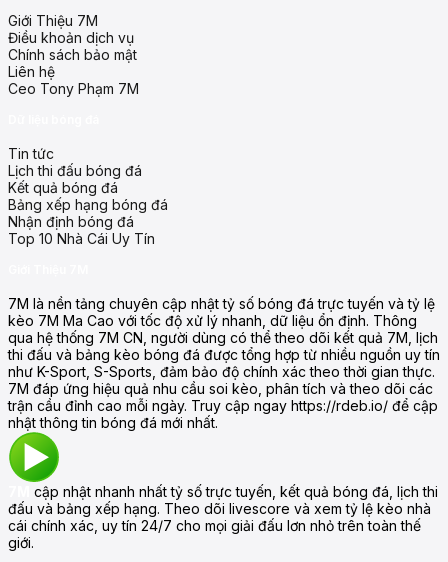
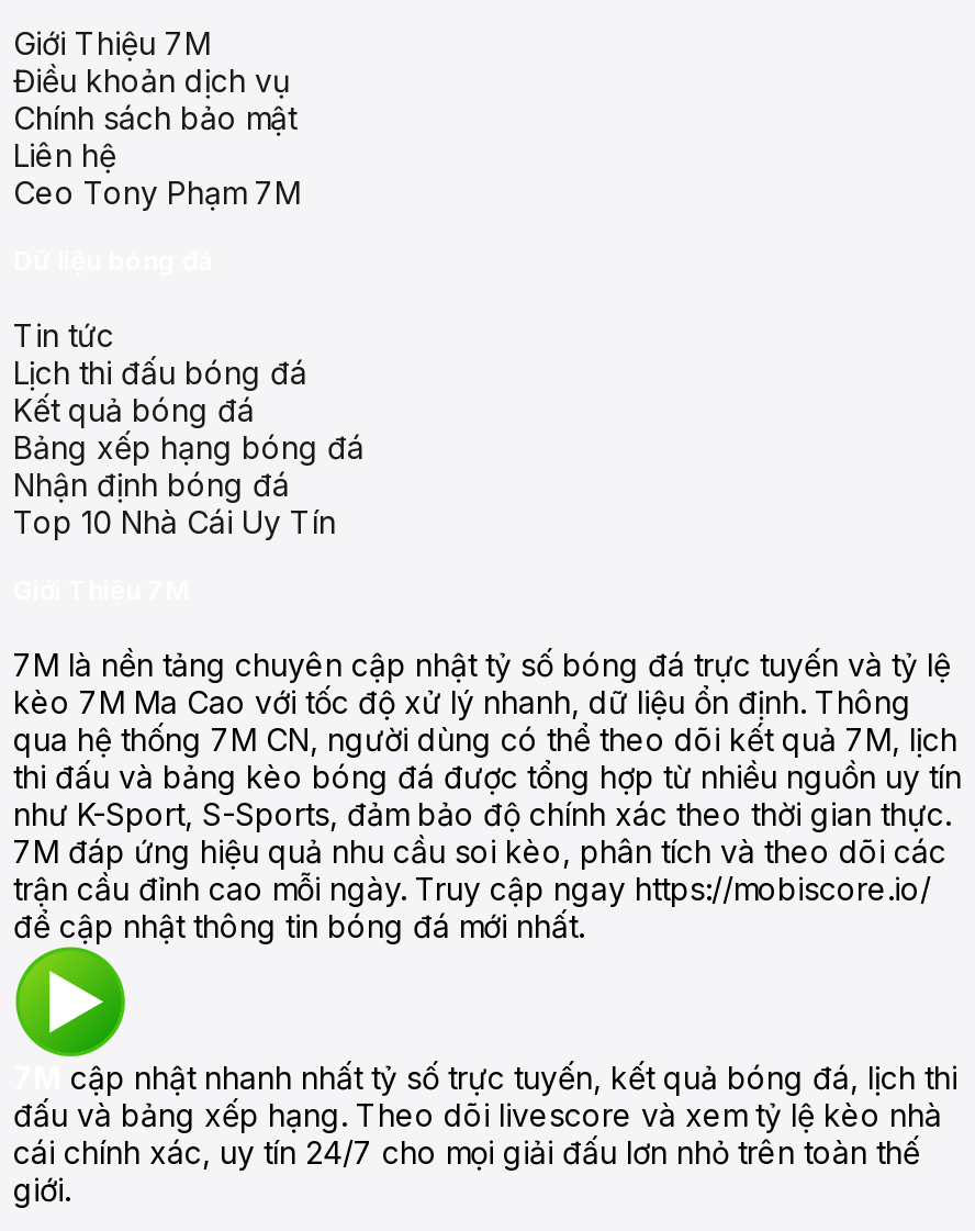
- trận cầu đỉnh cao mỗi ngày. Truy cập ngay https://rdeb.io/ để cập
- nhật thông tin bóng đá mới nhất.
+ trận cầu đỉnh cao mỗi ngày. Truy cập ngay https://mobiscore.io/
+ để cập nhật thông tin bóng đá mới nhất.
